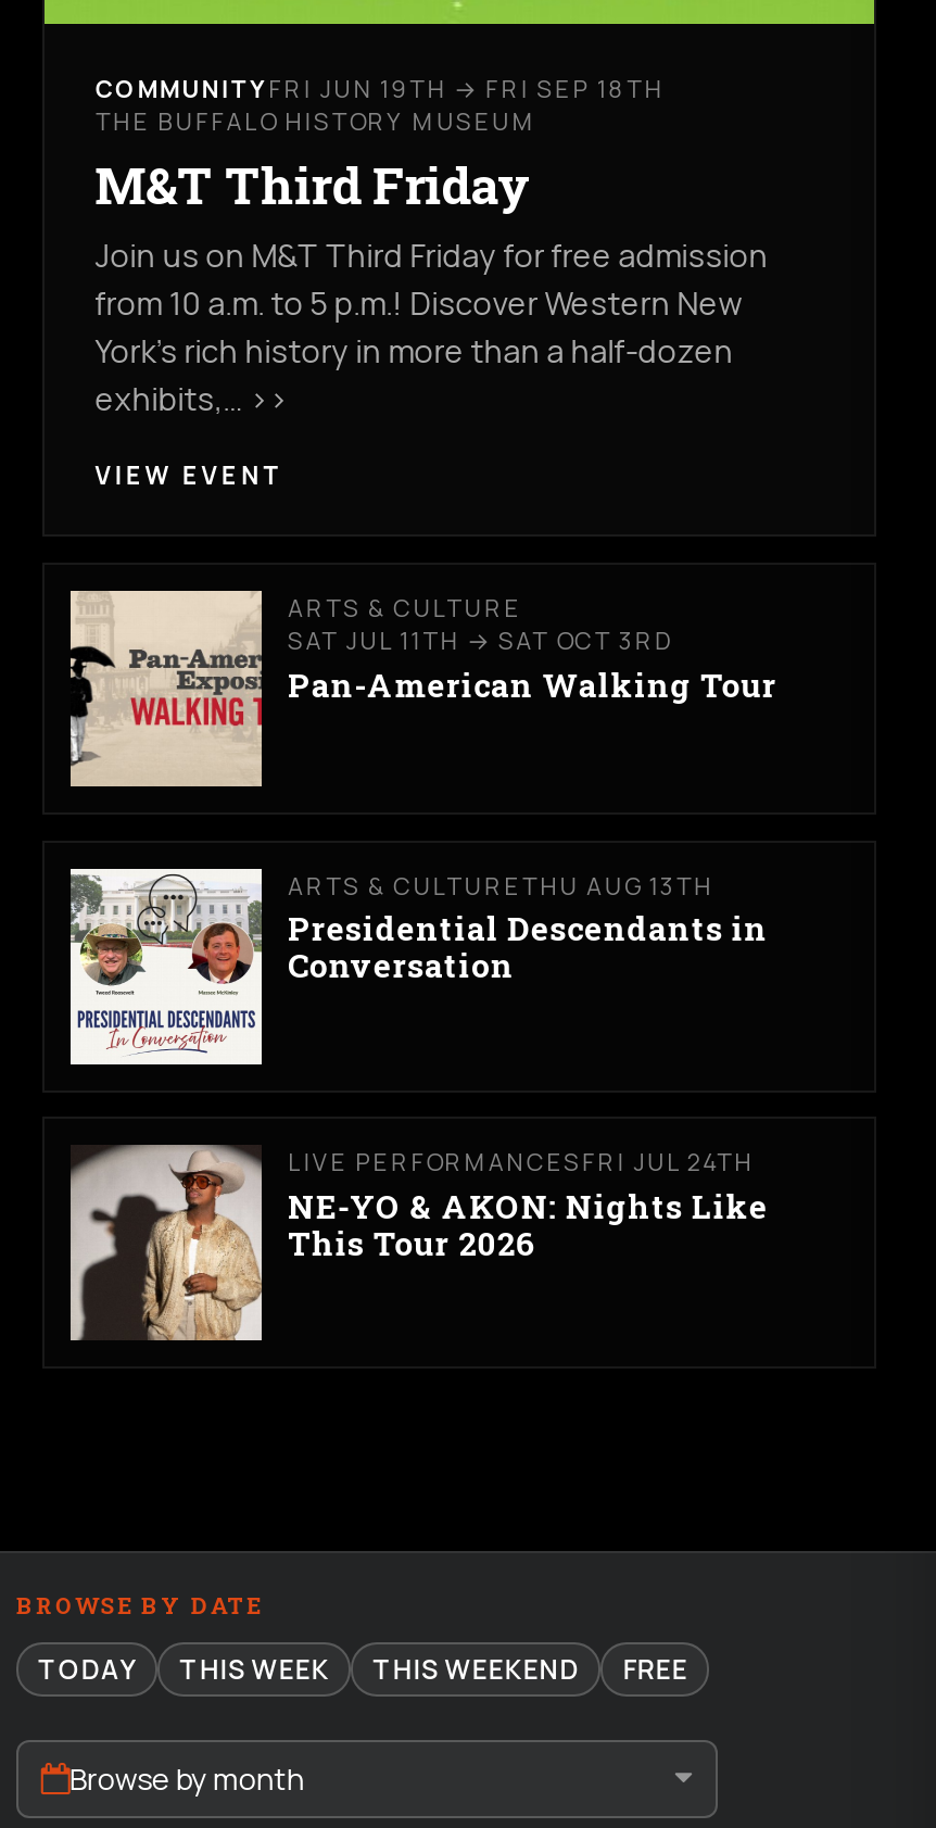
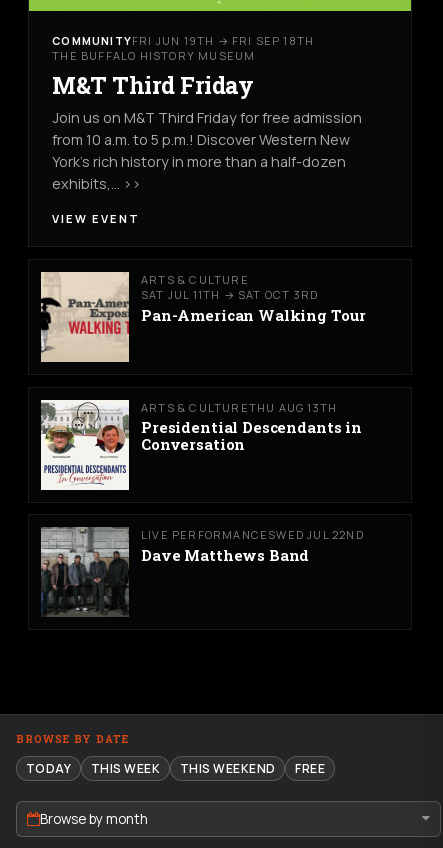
- [image]
- LIVE PERFORMANCES FRI JUL 24TH
- NE-YO & AKON: Nights Like
- This Tour 2026
+ [image]
+ LIVE PERFORMANCESWED JUL 22ND
+ Dave Matthews Band
